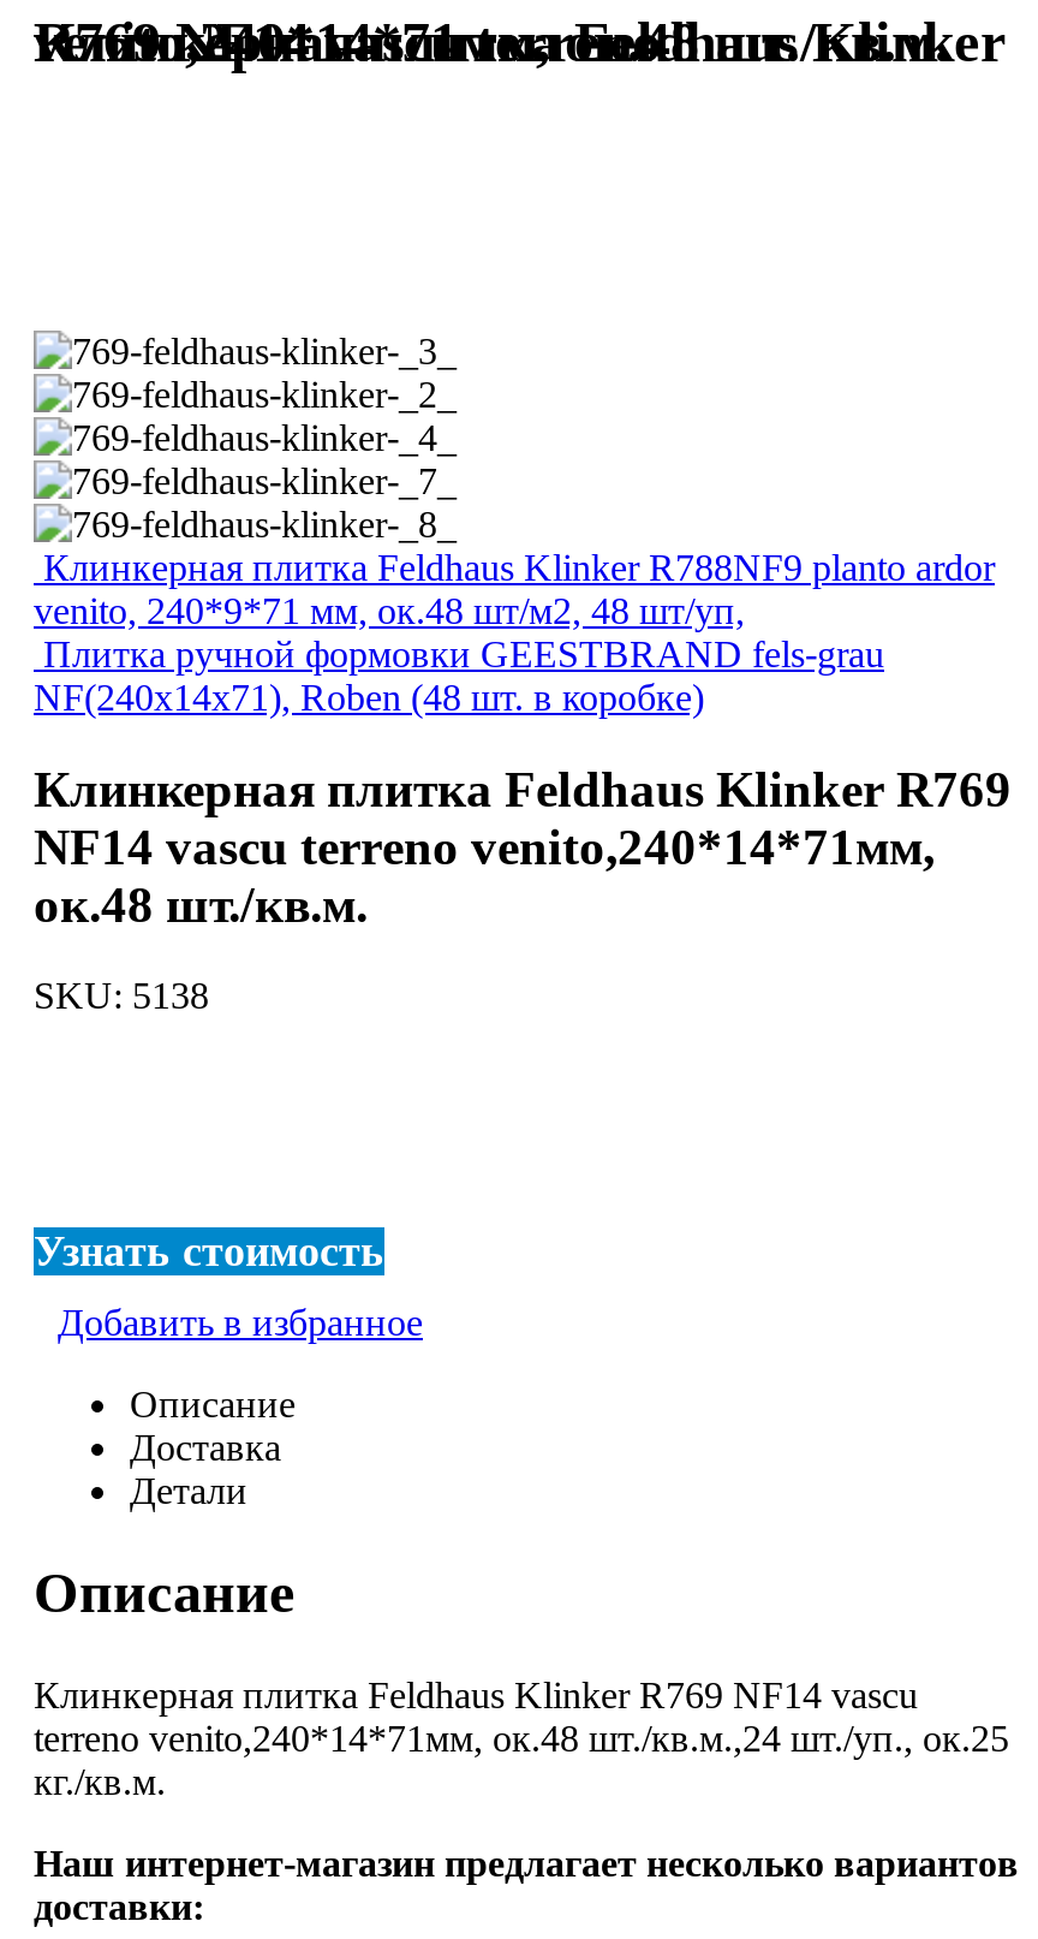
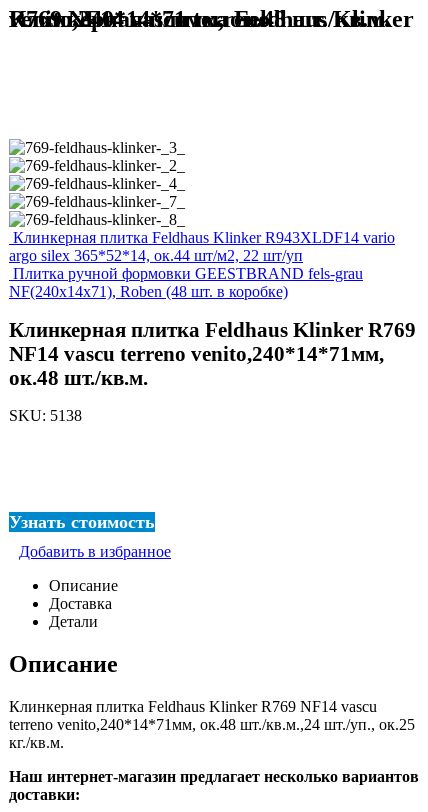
- Клинкерная плитка Feldhaus Klinker R788NF9 planto ardor
- venito, 240*9*71 мм, ок.48 шт/м2, 48 шт/уп,
+ Клинкерная плитка Feldhaus Klinker R943XLDF14 vario
+ argo silex 365*52*14, ок.44 шт/м2, 22 шт/уп
